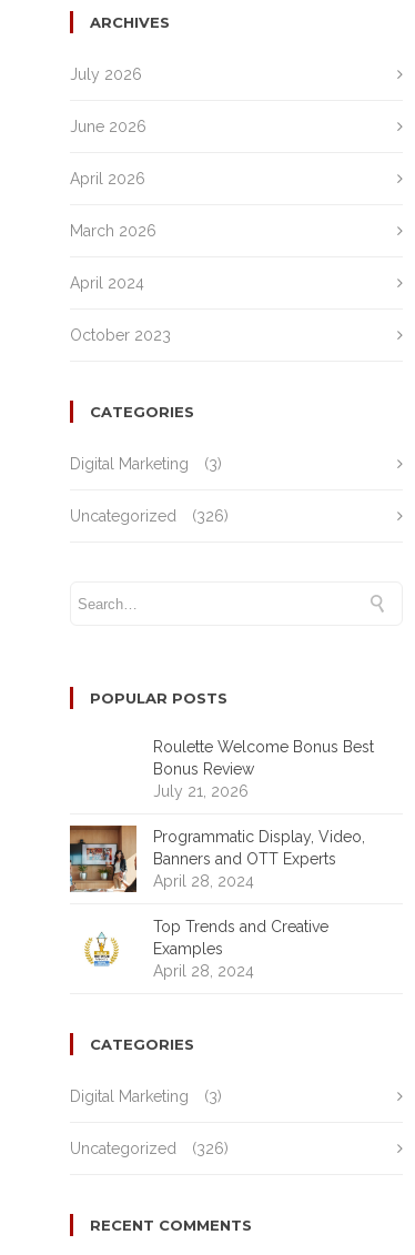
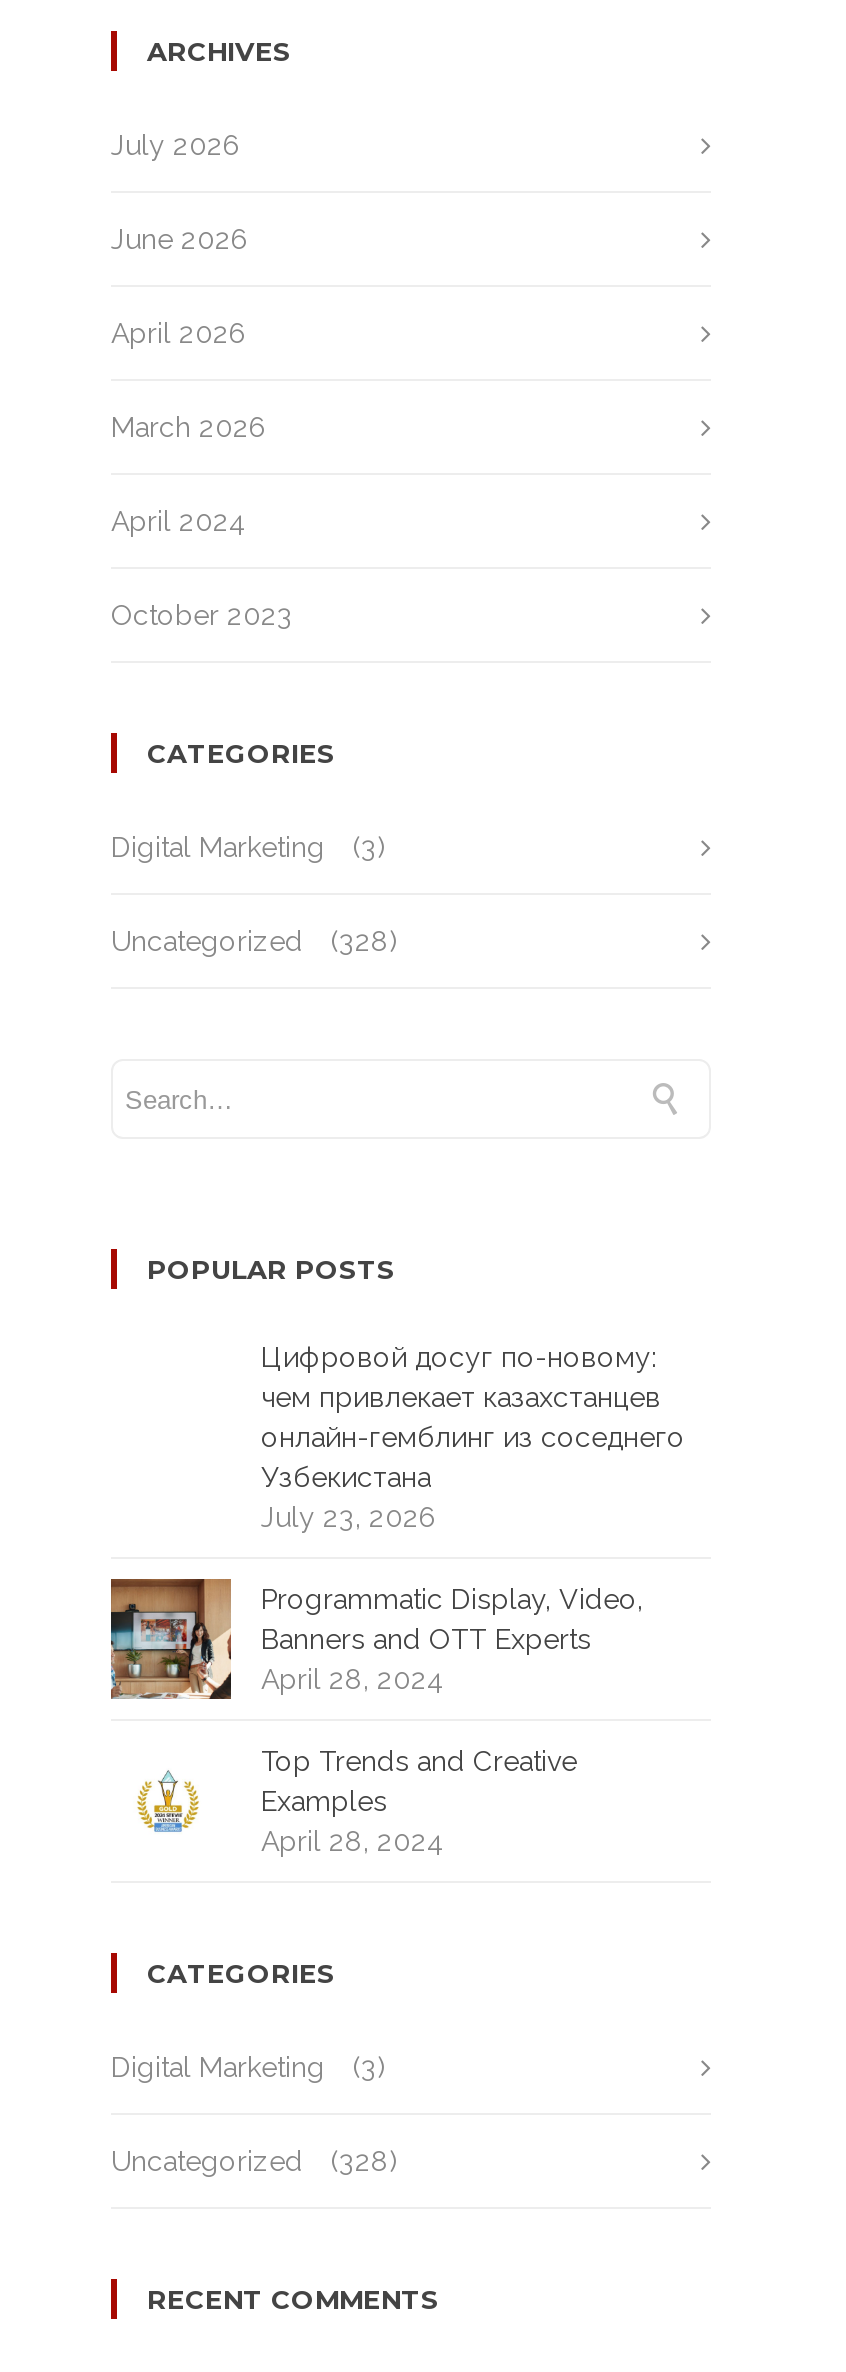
- Uncategorized (326)
+ Uncategorized (328)

- Roulette Welcome Bonus Best
- Bonus Review
- July 21, 2026
+ Цифровой досуг по-новому:
+ чем привлекает казахстанцев
+ онлайн-гемблинг из соседнего
+ Узбекистана
+ July 23, 2026

- Uncategorized (326)
+ Uncategorized (328)
